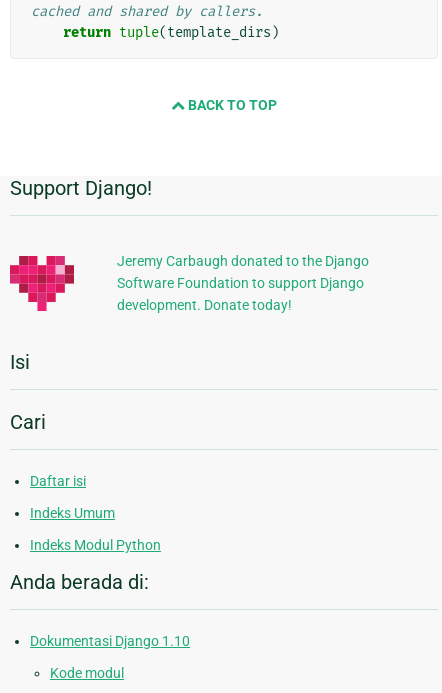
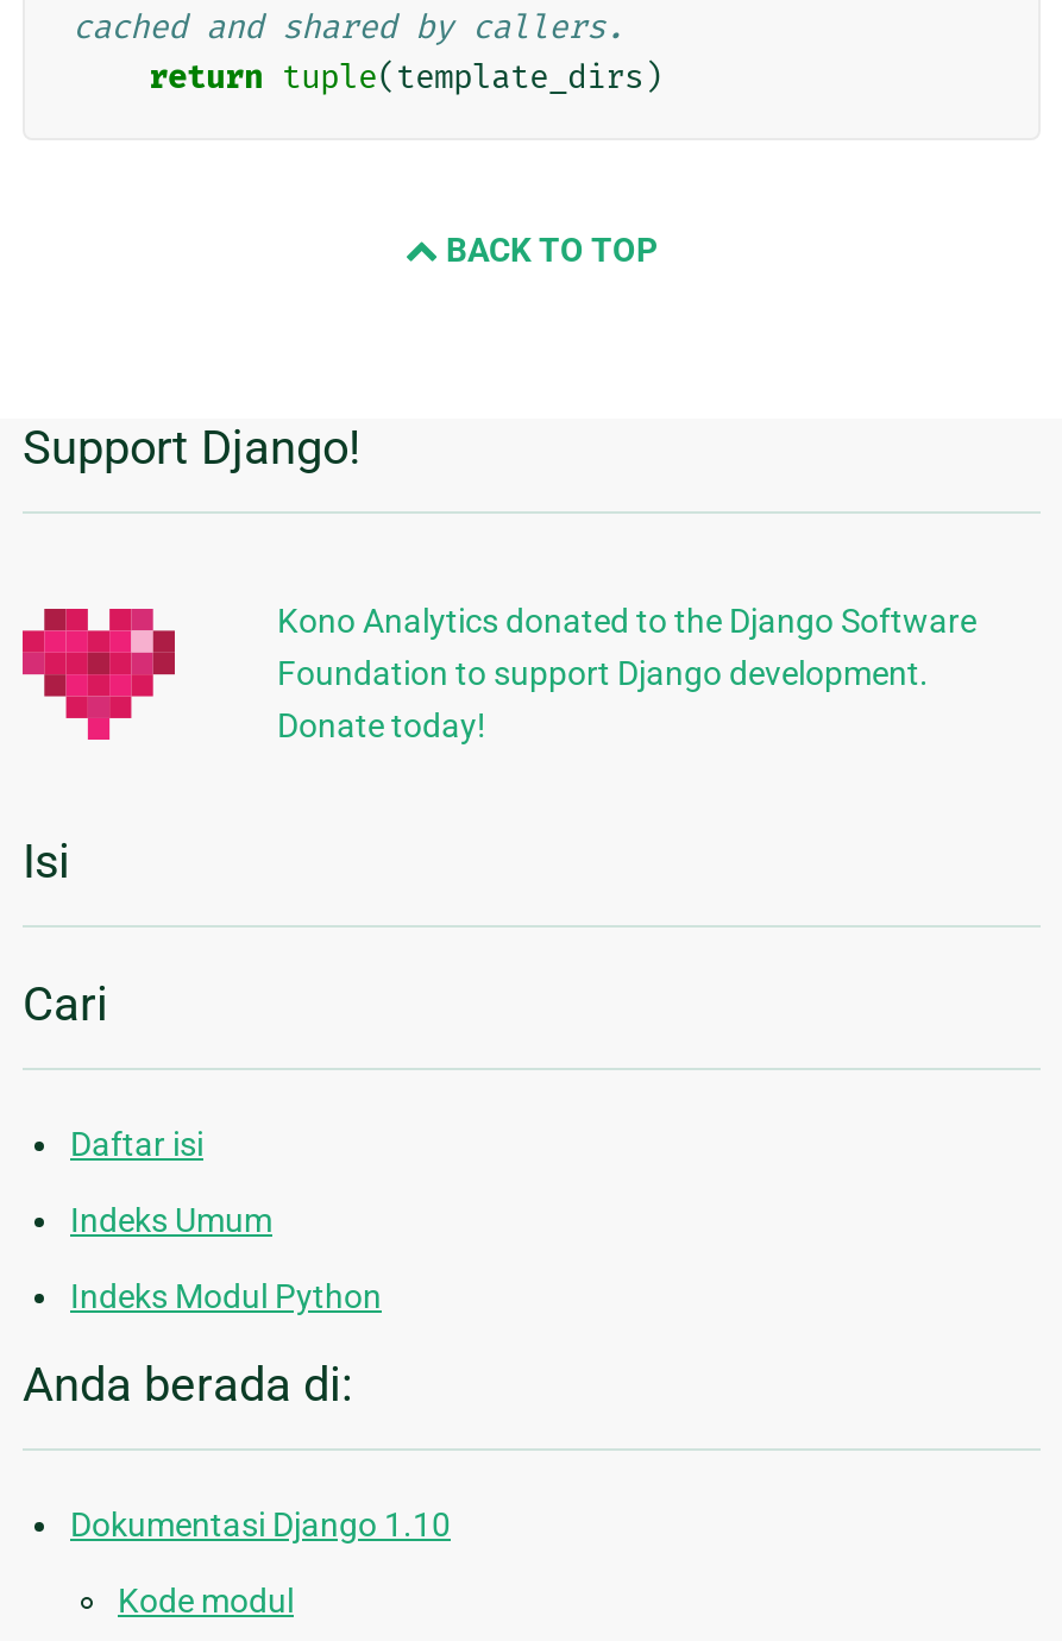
- Jeremy Carbaugh donated to the Django
- Software Foundation to support Django
- development. Donate today!
+ Kono Analytics donated to the Django Software
+ Foundation to support Django development.
+ Donate today!
